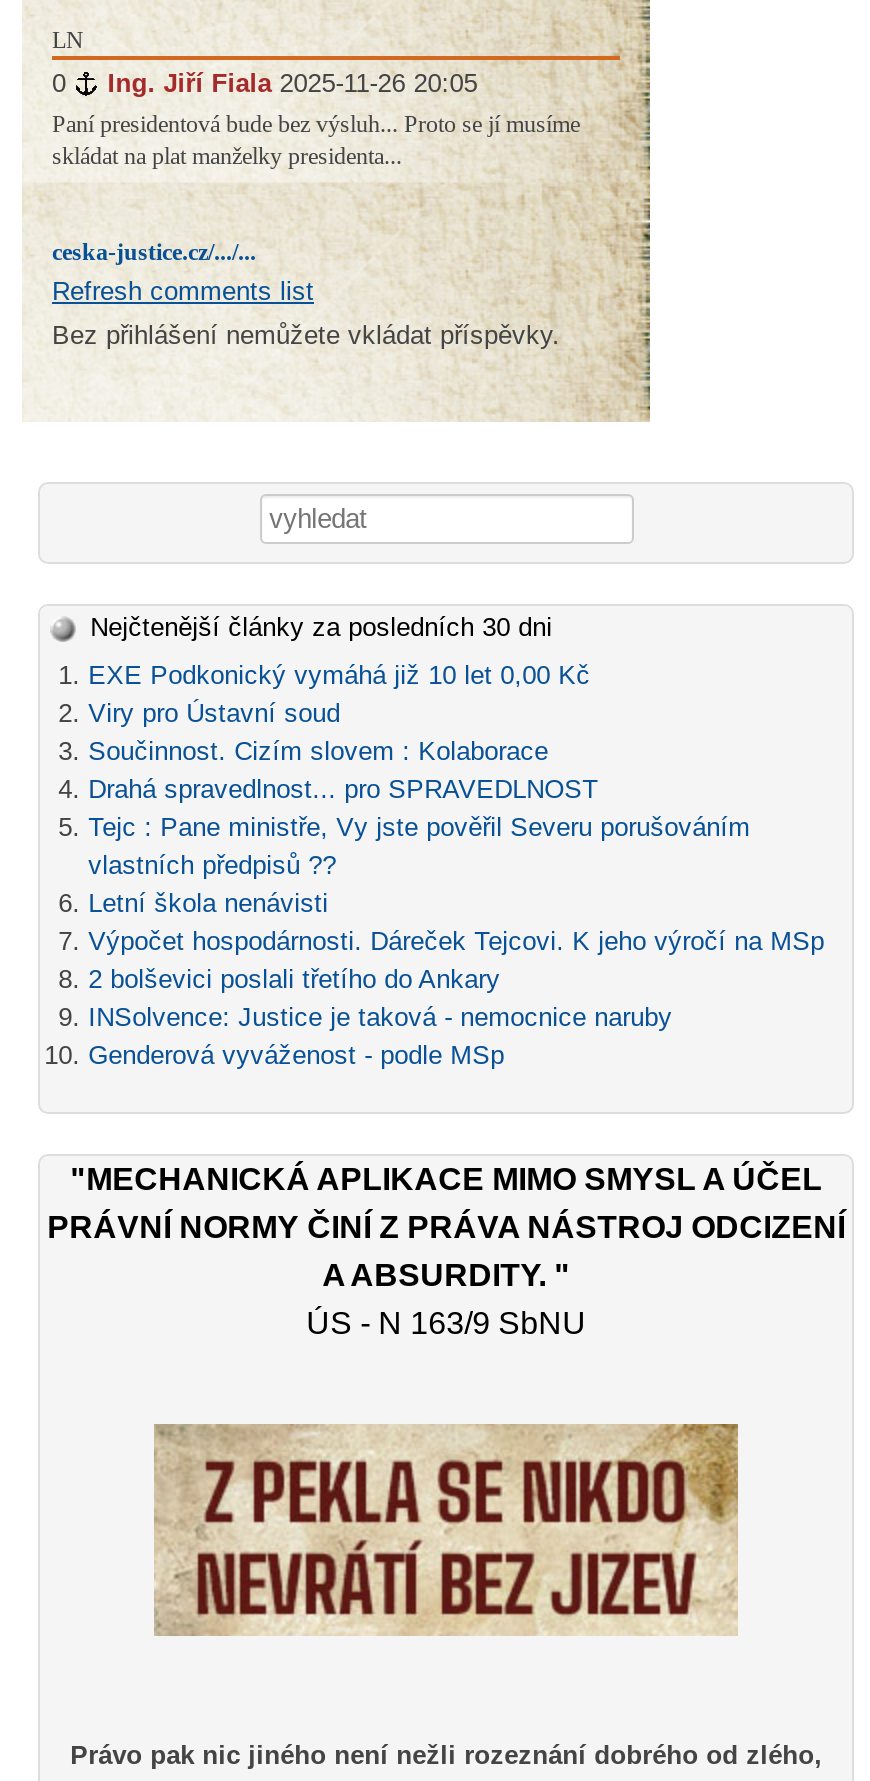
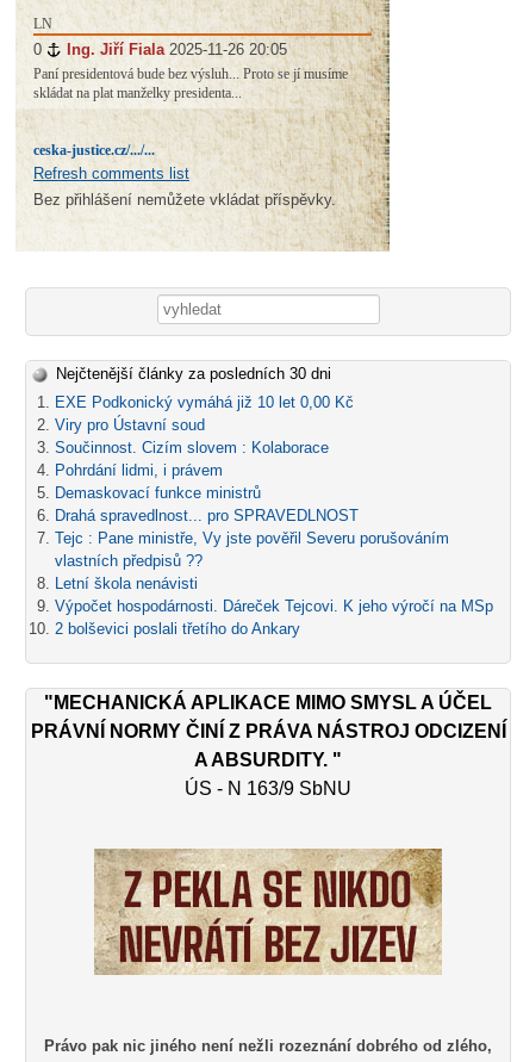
+ Pohrdání lidmi, i právem
+ Demaskovací funkce ministrů

moved down: Drahá spravedlnost... pro SPRAVEDLNOST | Tejc : Pane ministře, Vy jste pověřil Severu porušováním | vlastních předpisů ?? | Letní škola nenávisti | Výpočet hospodárnosti. Dáreček Tejcovi. K jeho výročí na MSp | 2 bolševici poslali třetího do Ankary

- INSolvence: Justice je taková - nemocnice naruby
- Genderová vyváženost - podle MSp
